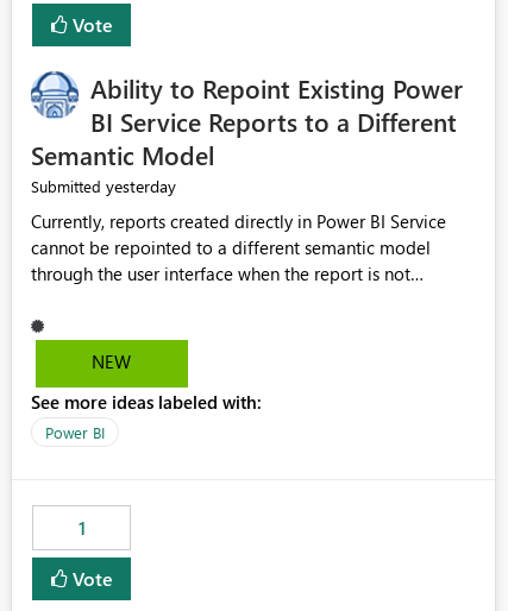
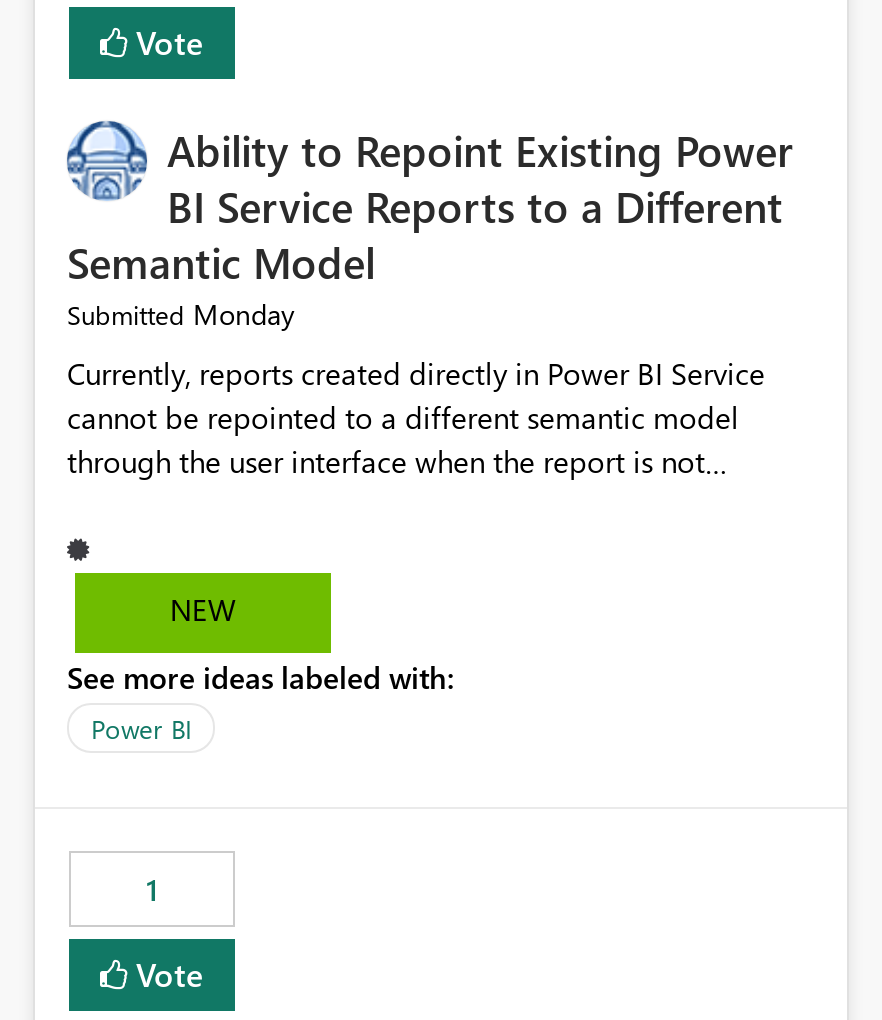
- Submitted yesterday
+ Submitted Monday
